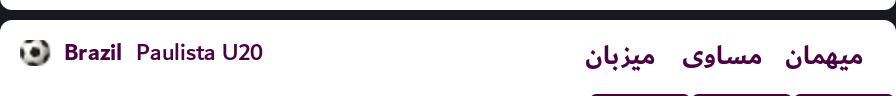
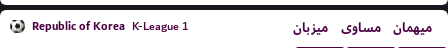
- Brazil Paulista U20
+ Republic of Korea K-League 1
